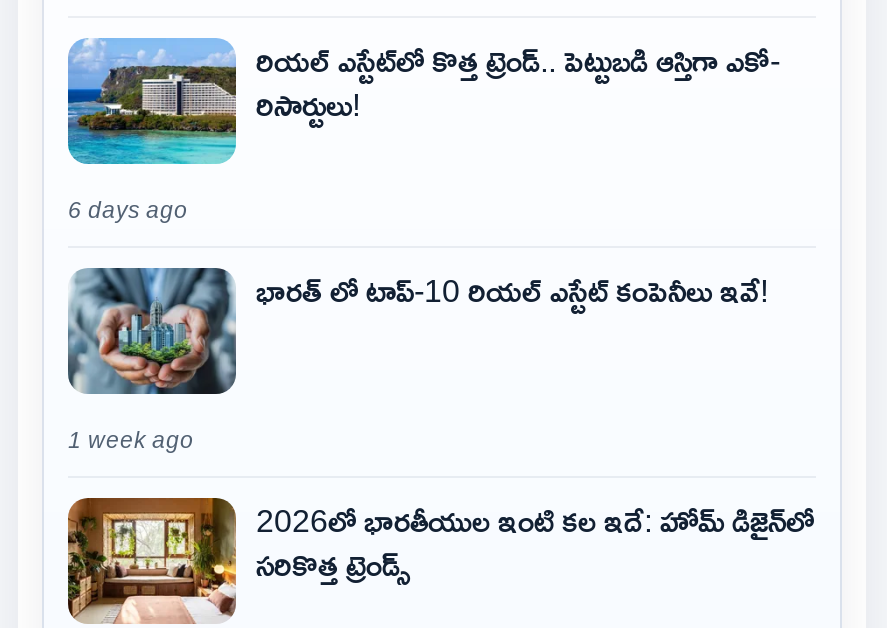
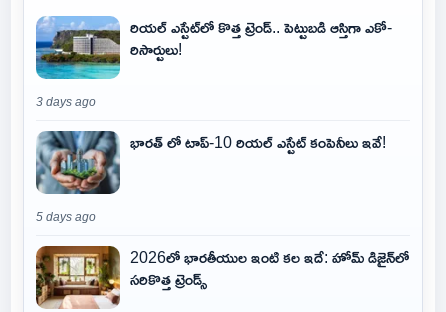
- 6 days ago
+ 3 days ago

- 1 week ago
+ 5 days ago
